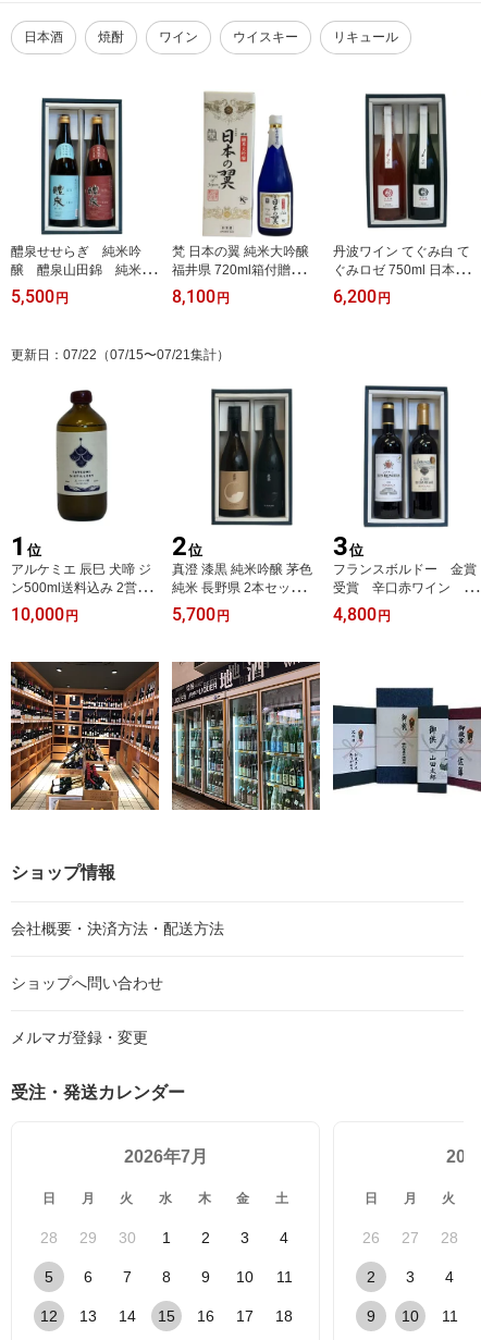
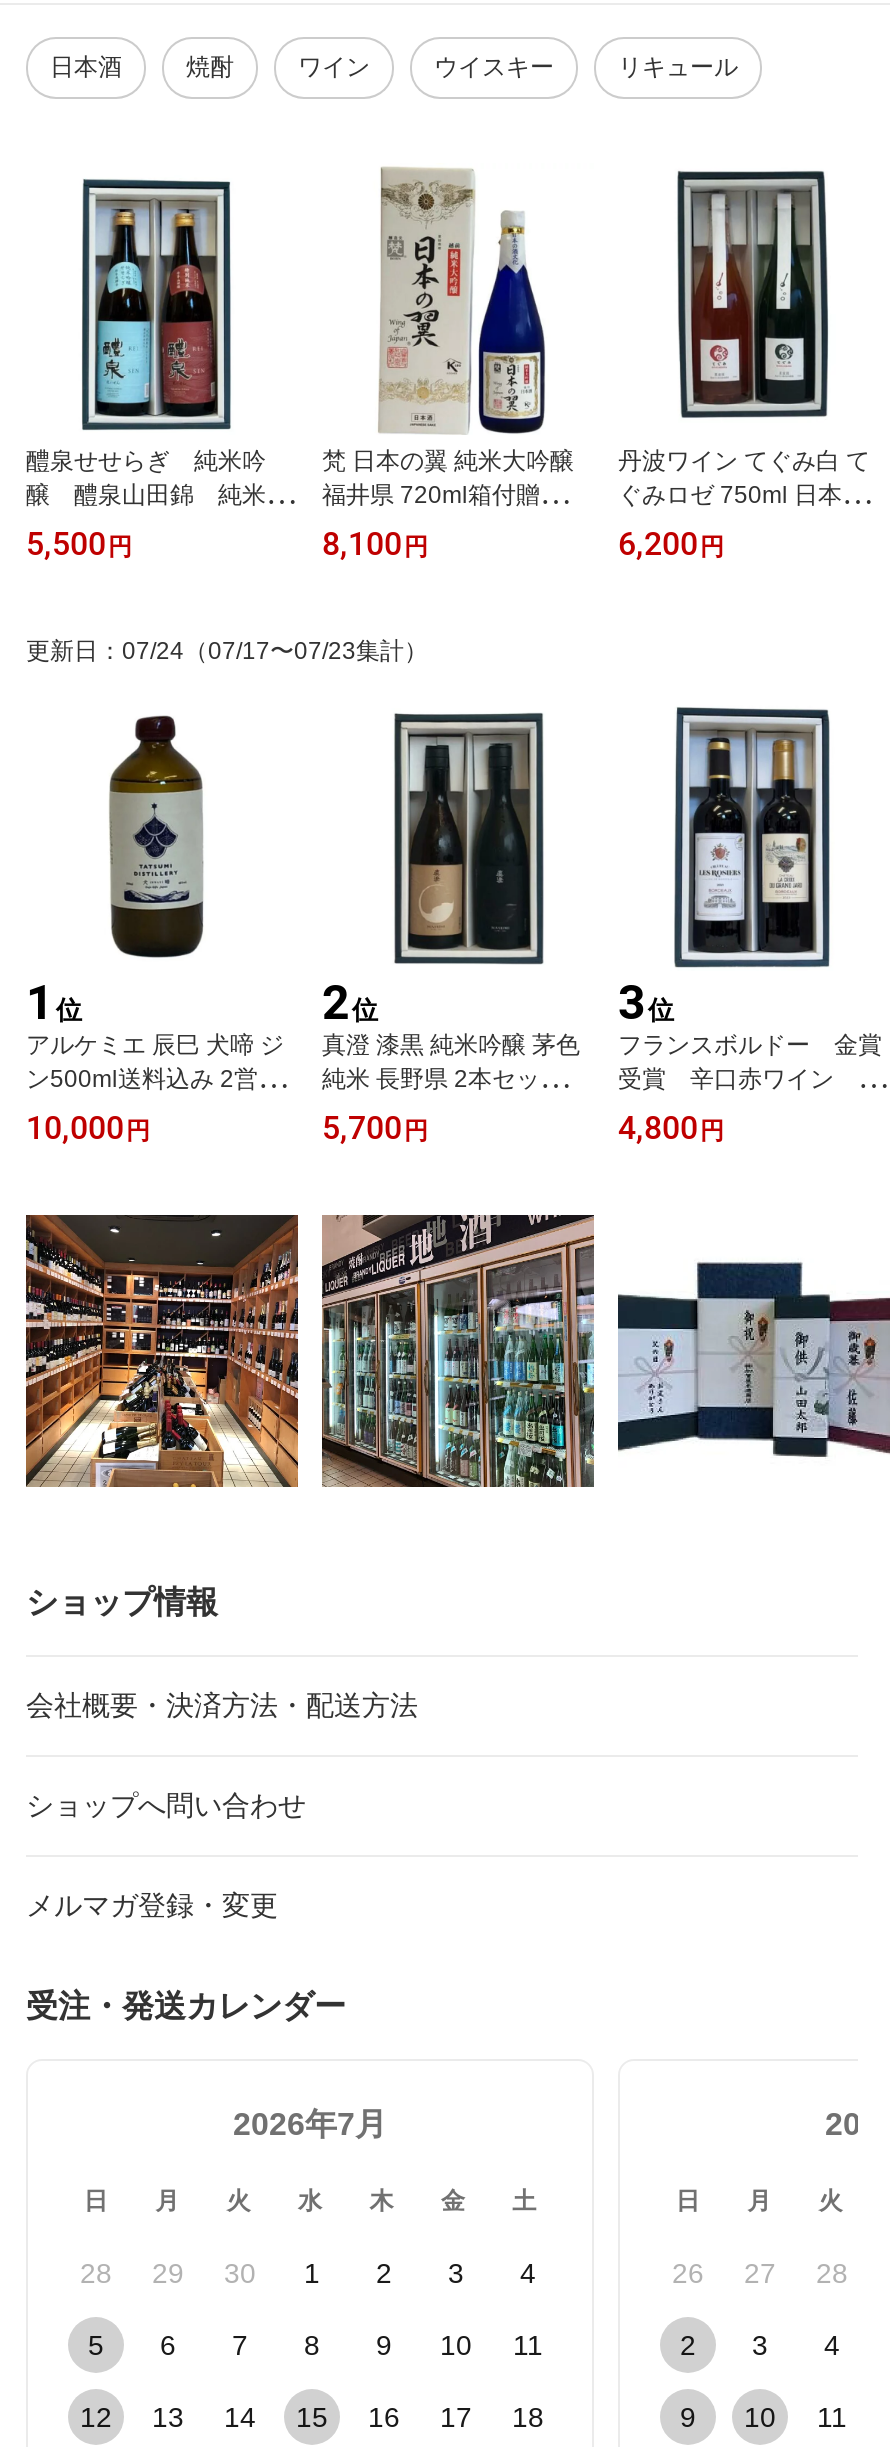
- 更新日：07/22（07/15〜07/21集計）
+ 更新日：07/24（07/17〜07/23集計）
